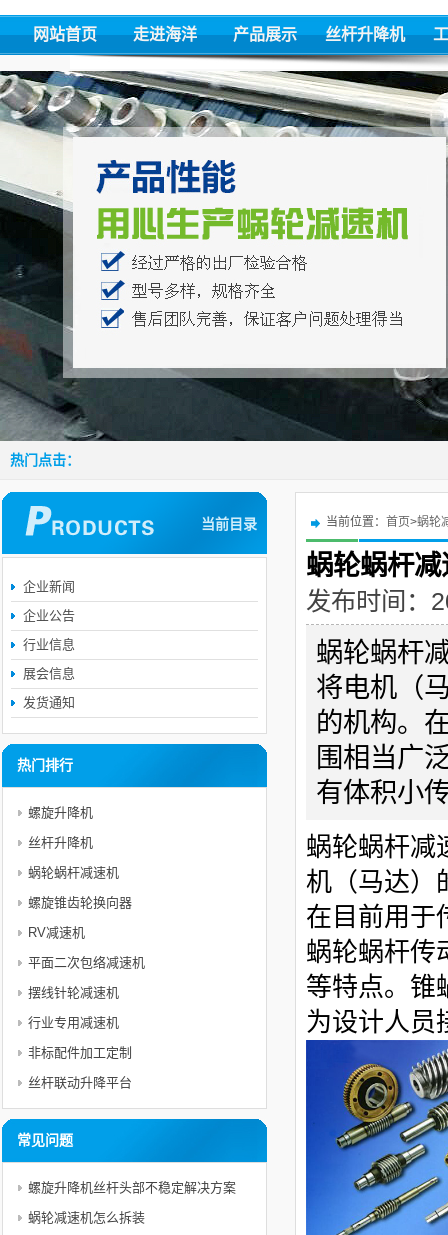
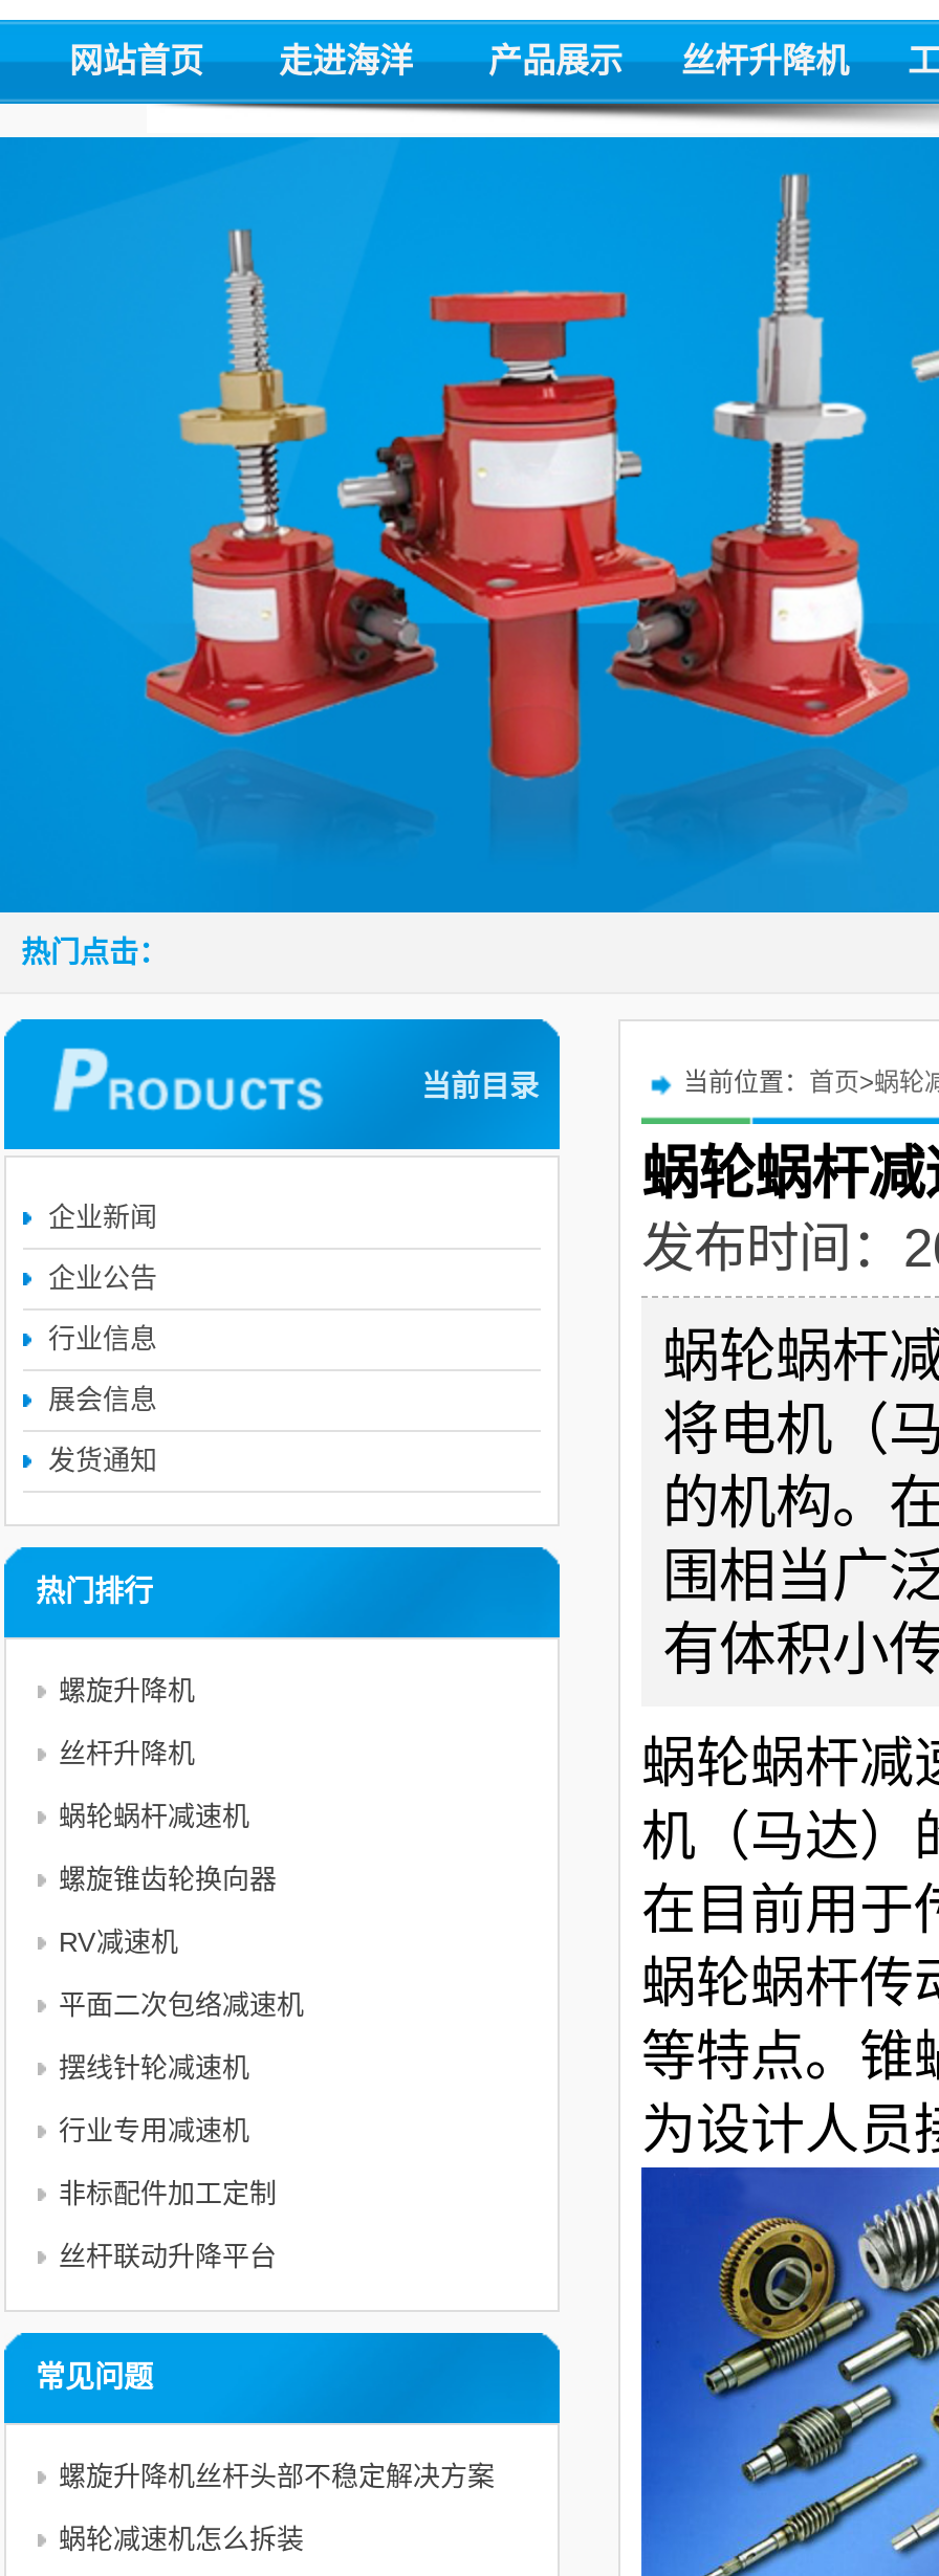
- [image]
+ [image]
